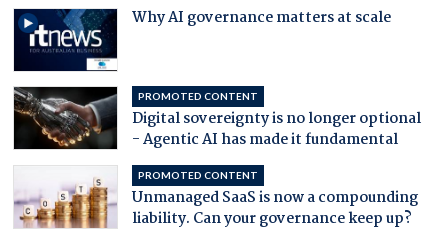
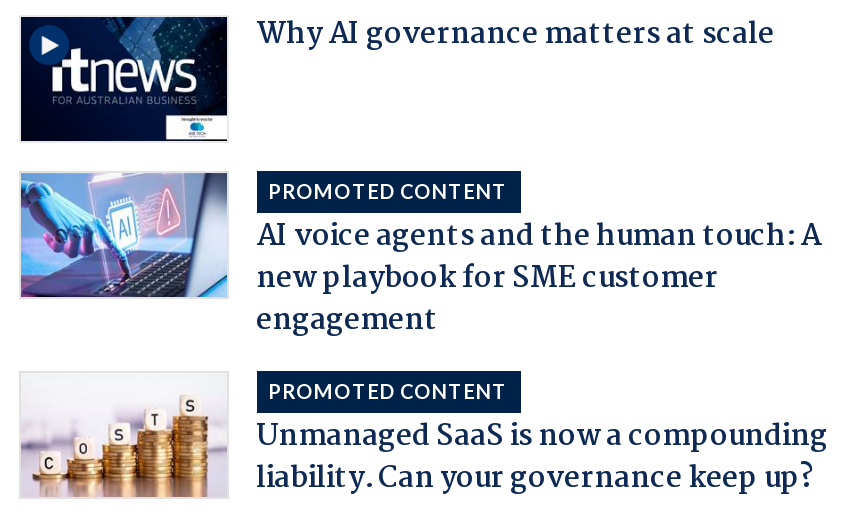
- [image]
- Digital sovereignty is no longer optional
- - Agentic AI has made it fundamental
+ [image]
+ AI voice agents and the human touch: A
+ new playbook for SME customer
+ engagement
